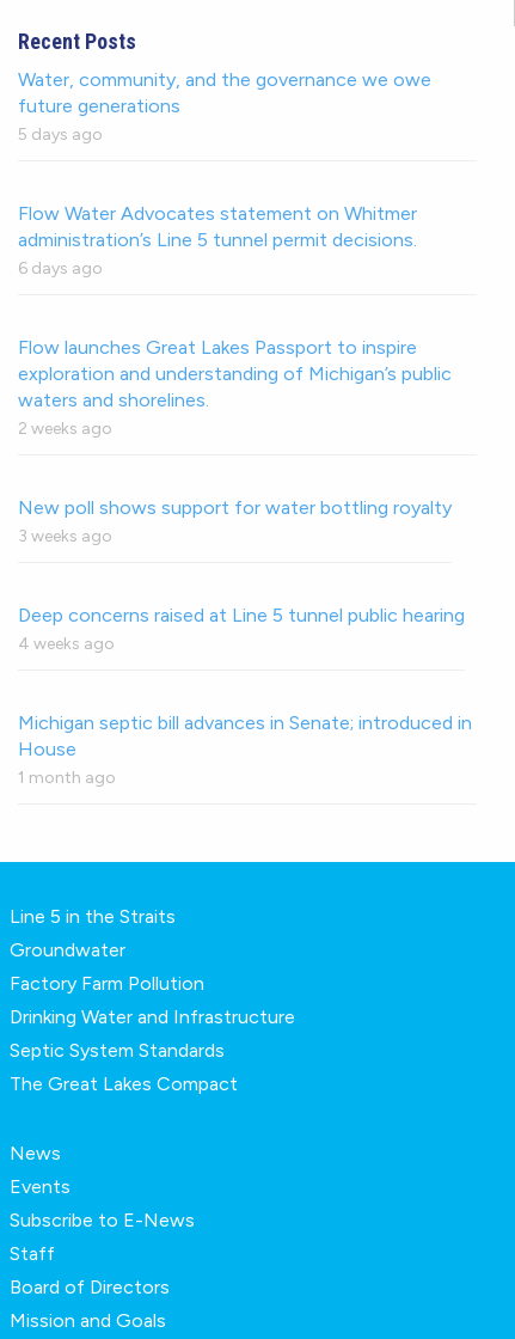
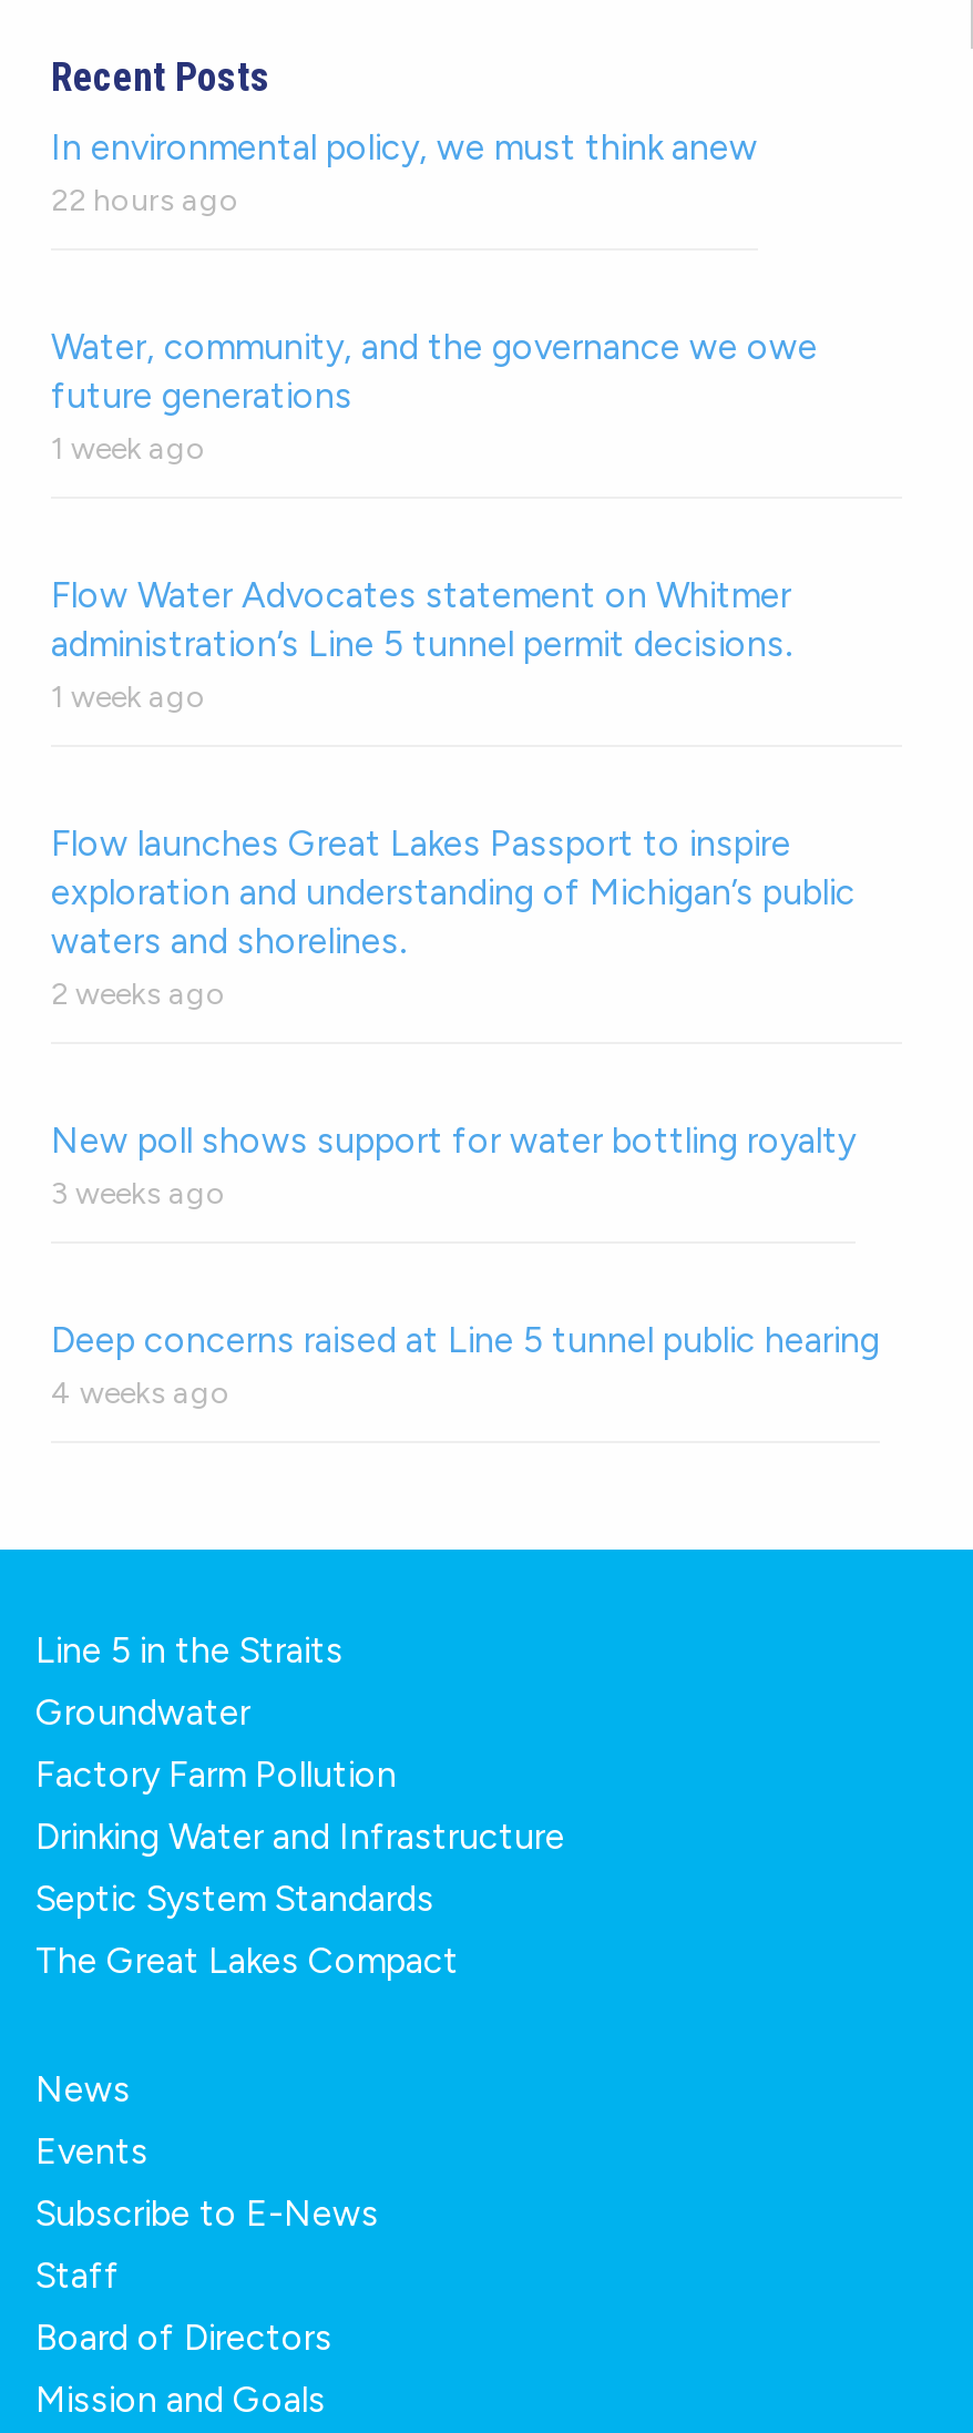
+ In environmental policy, we must think anew
+ 22 hours ago

moved down: Water, community, and the governance we owe | future generations

- 5 days ago
+ 1 week ago

moved down: Flow Water Advocates statement on Whitmer | administration’s Line 5 tunnel permit decisions.

- 6 days ago
+ 1 week ago

moved down: Flow launches Great Lakes Passport to inspire | exploration and understanding of Michigan’s public | waters and shorelines. | 2 weeks ago | New poll shows support for water bottling royalty | 3 weeks ago | Deep concerns raised at Line 5 tunnel public hearing | 4 weeks ago

- Michigan septic bill advances in Senate; introduced in
- House
- 1 month ago
